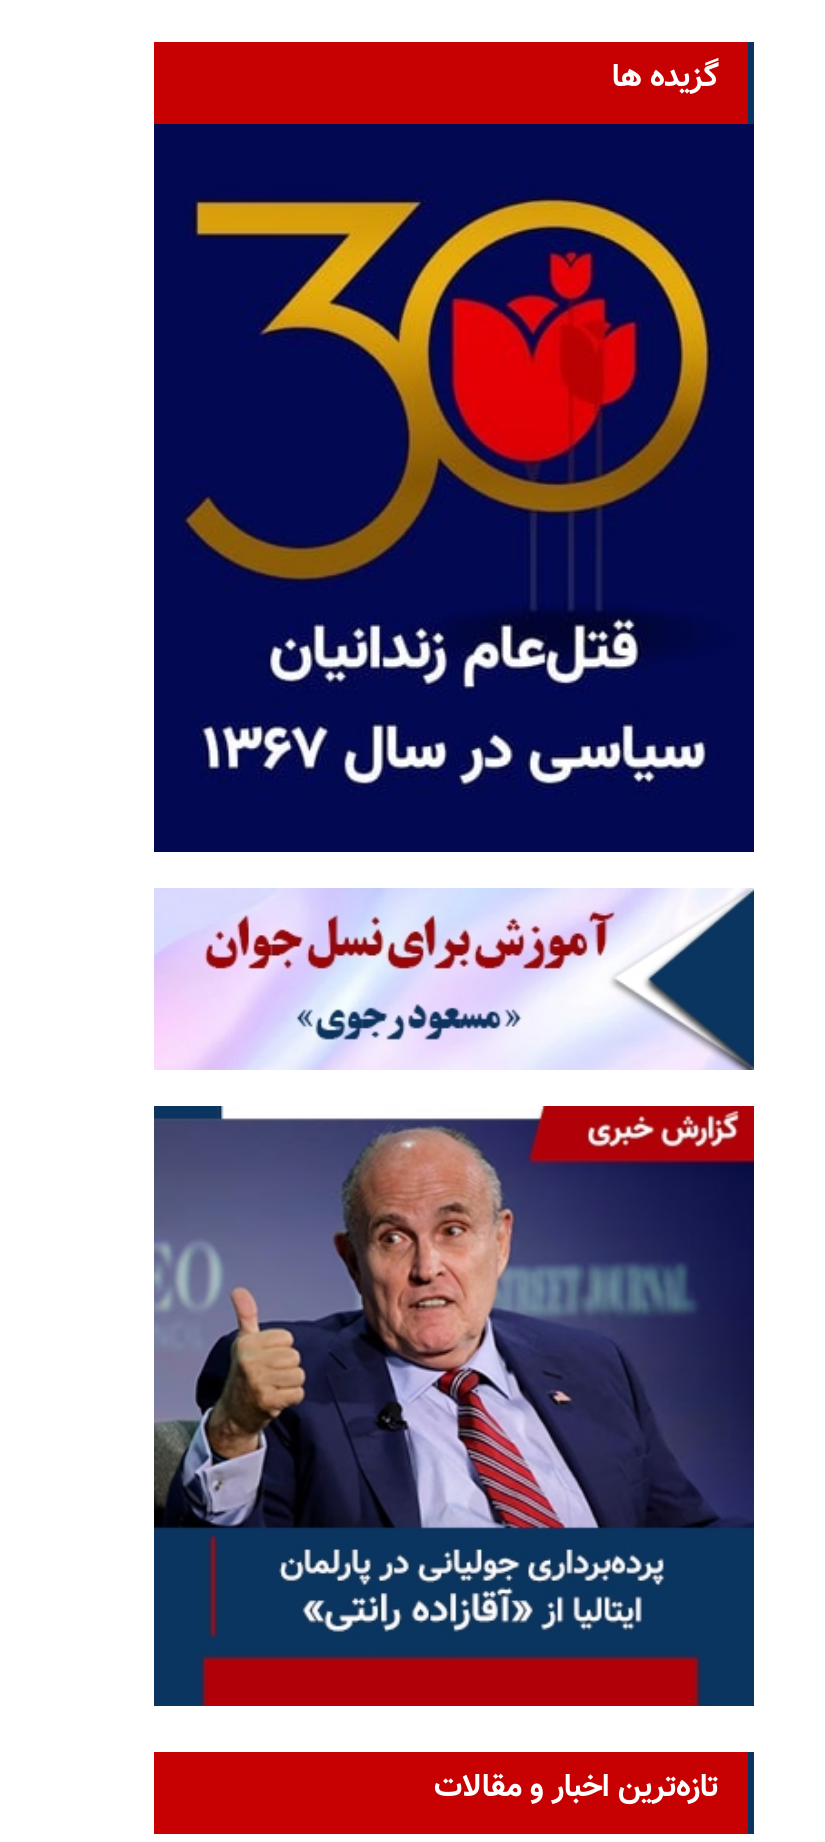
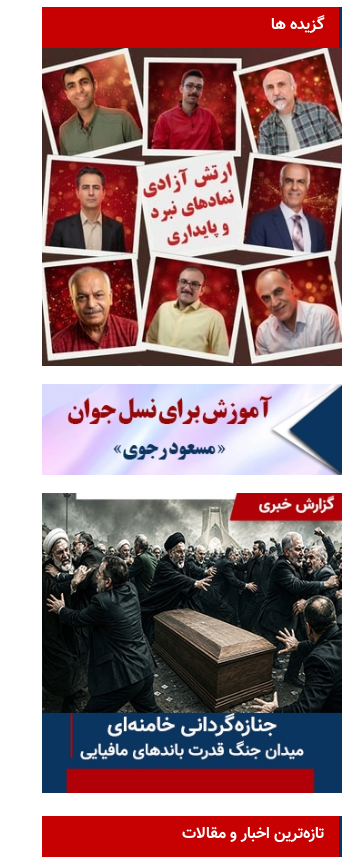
- [image]
+ [image]

- [image]
+ [image]
